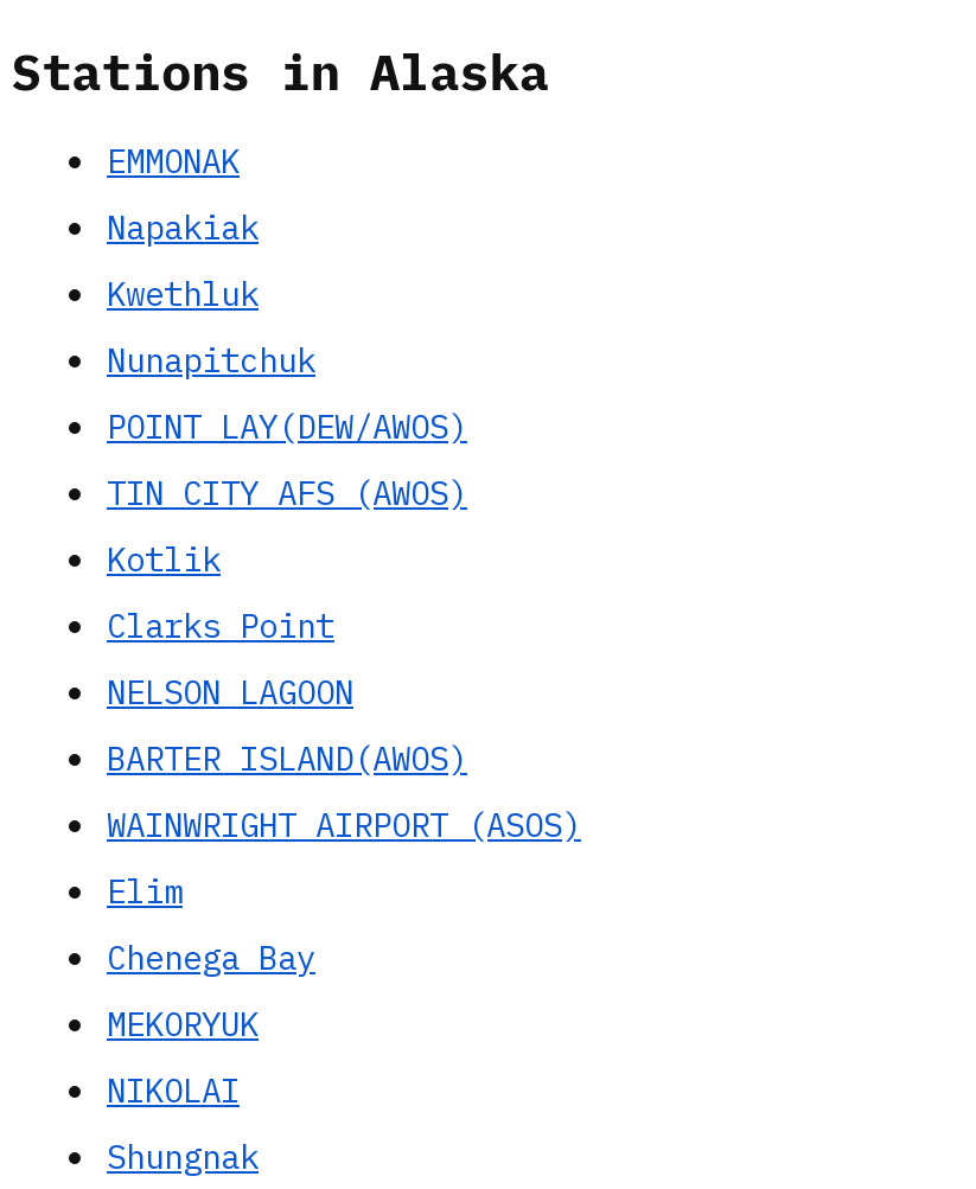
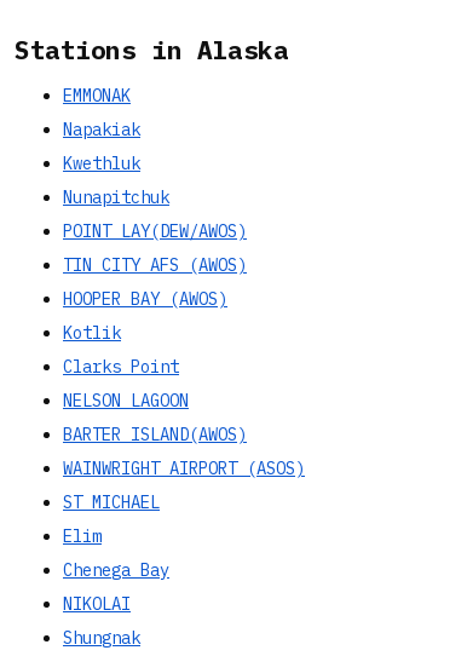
+ HOOPER BAY (AWOS)

+ ST MICHAEL

moved down: Elim | Chenega Bay

- MEKORYUK
